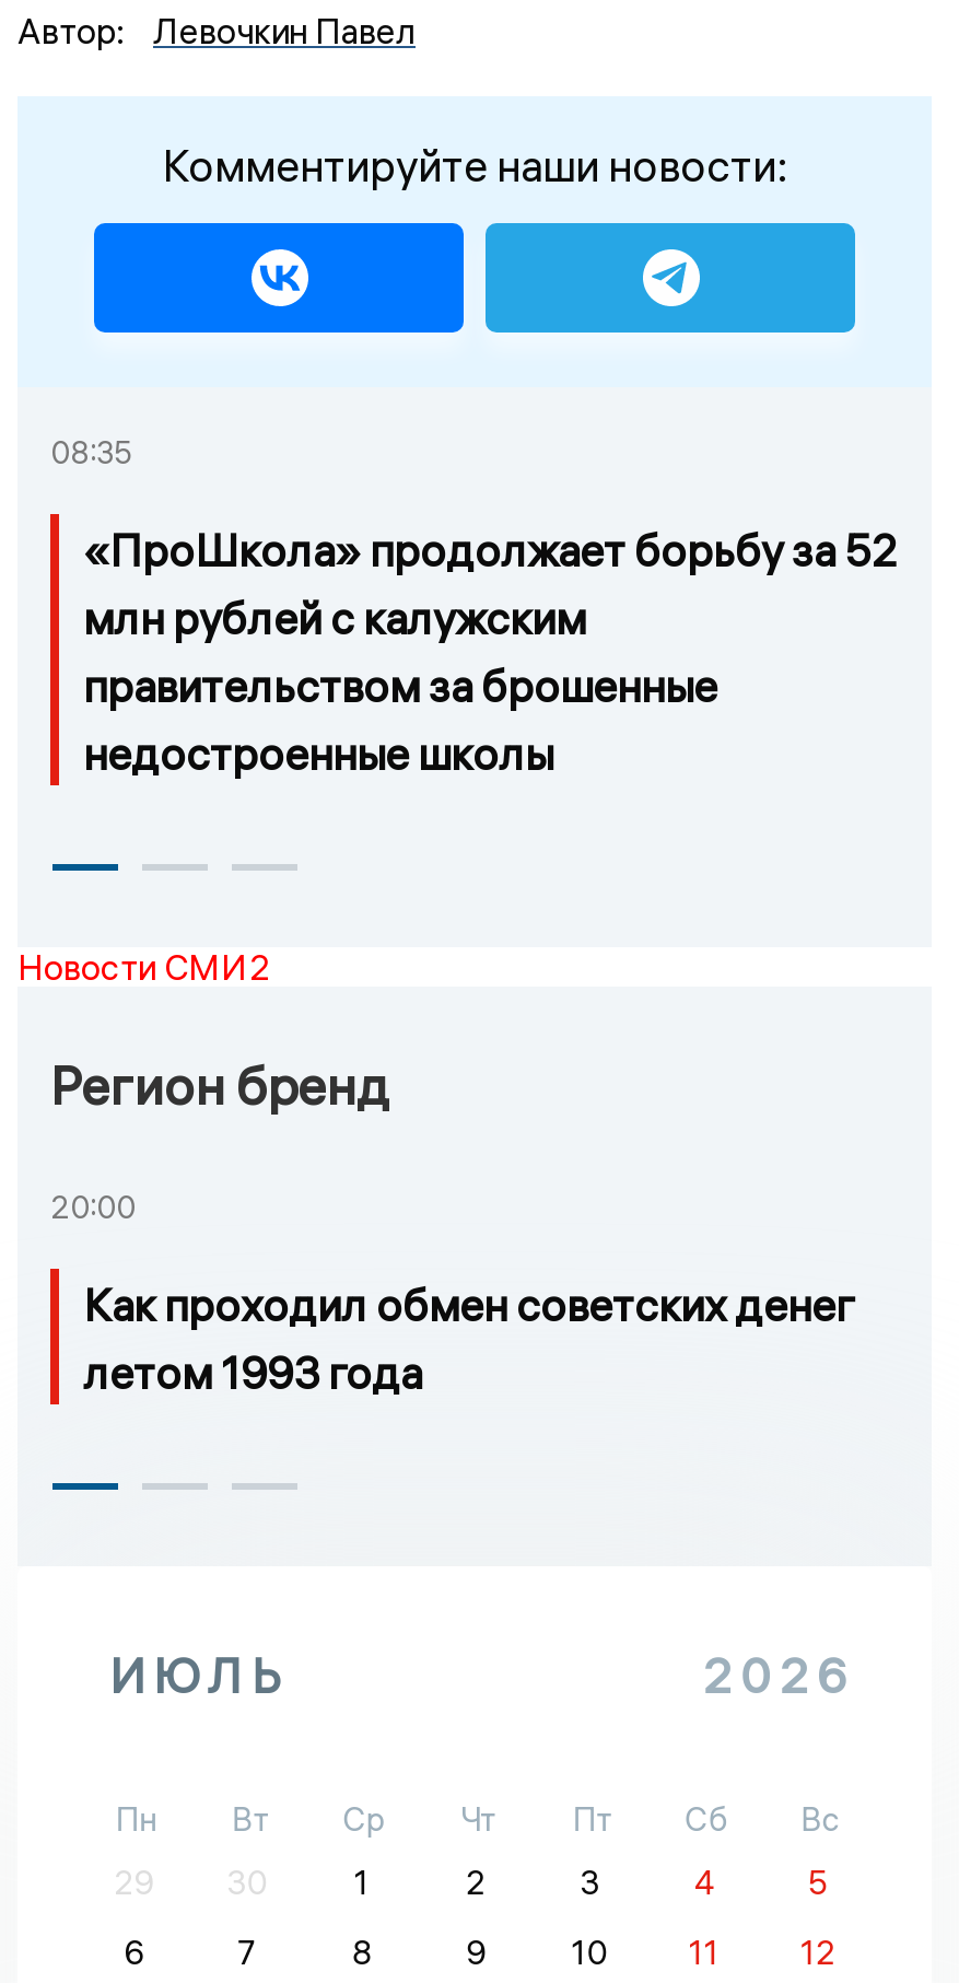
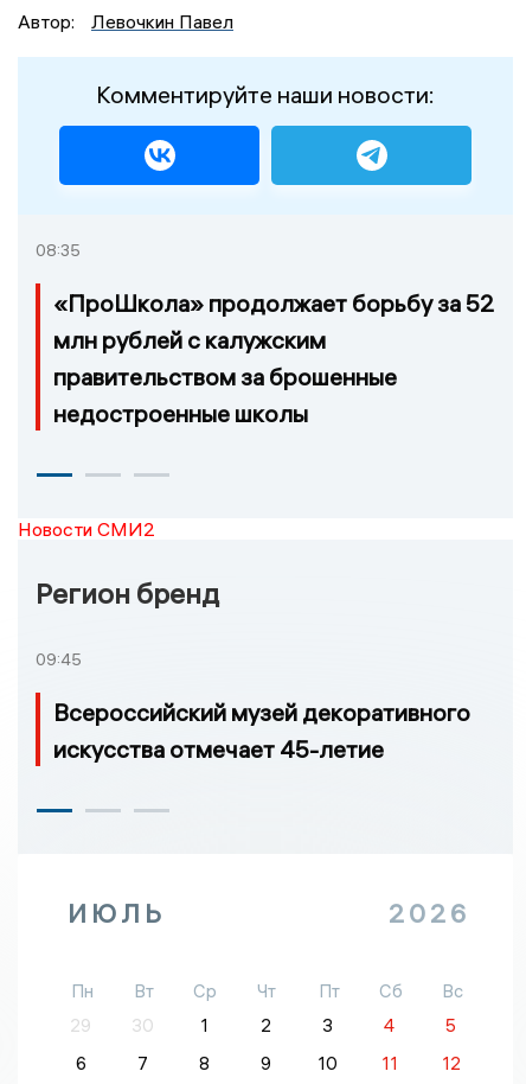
- 20:00
+ 09:45

- Как проходил обмен советских денег
- летом 1993 года
+ Всероссийский музей декоративного
+ искусства отмечает 45-летие
